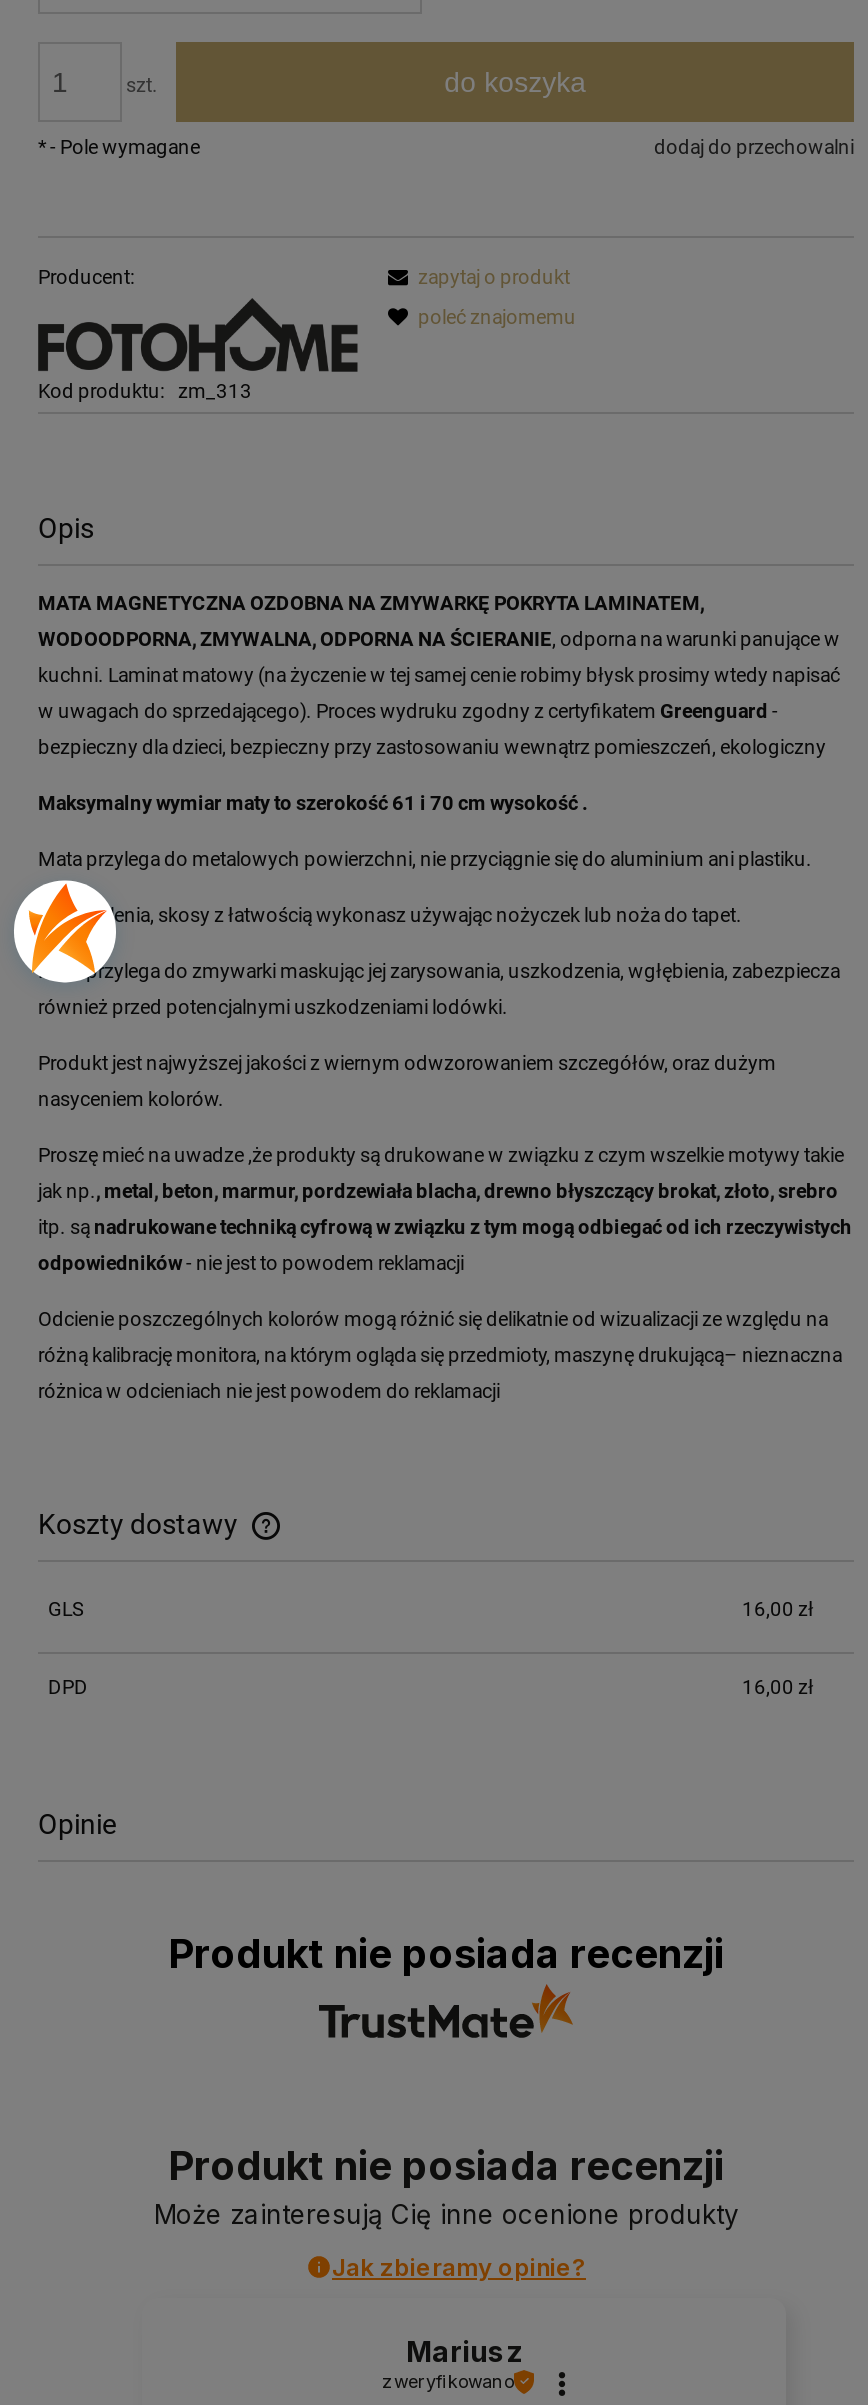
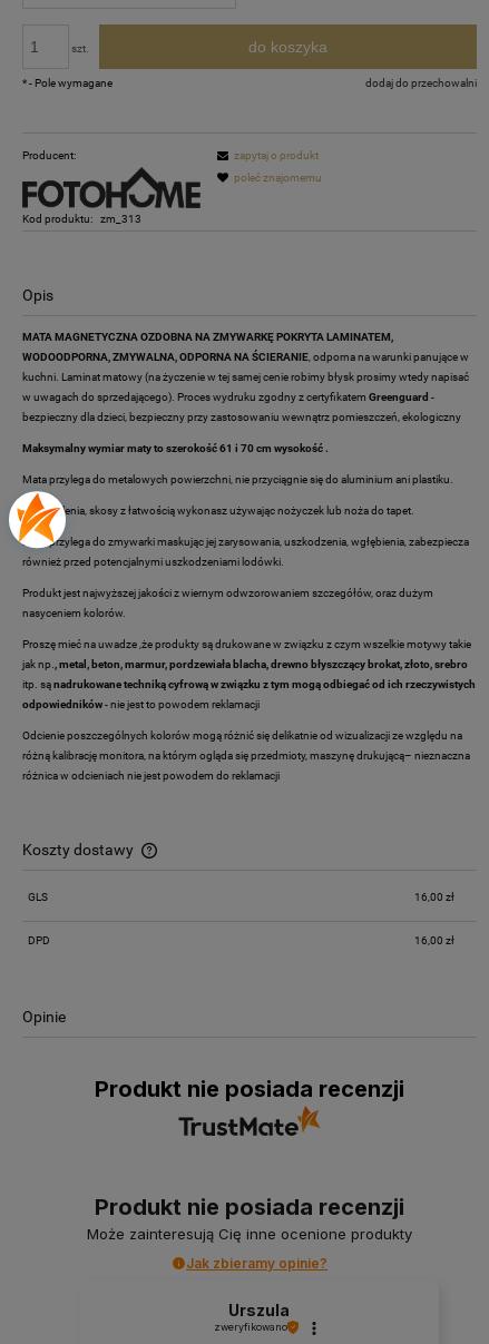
- Mariusz
+ Urszula
